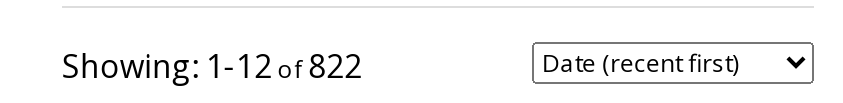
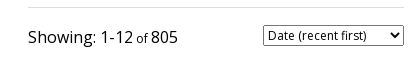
- 1-12 822
+ 1-12 805
